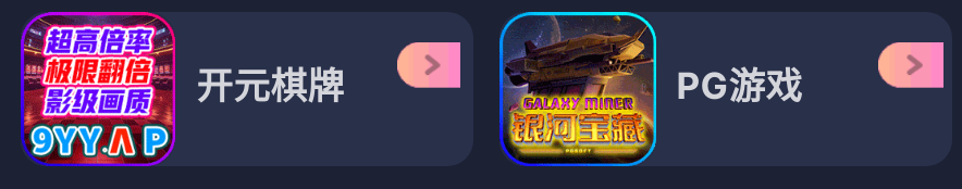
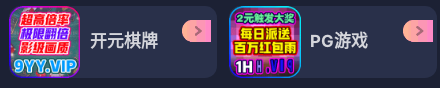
- [image]
+ [image]

- [image]
+ [image]
